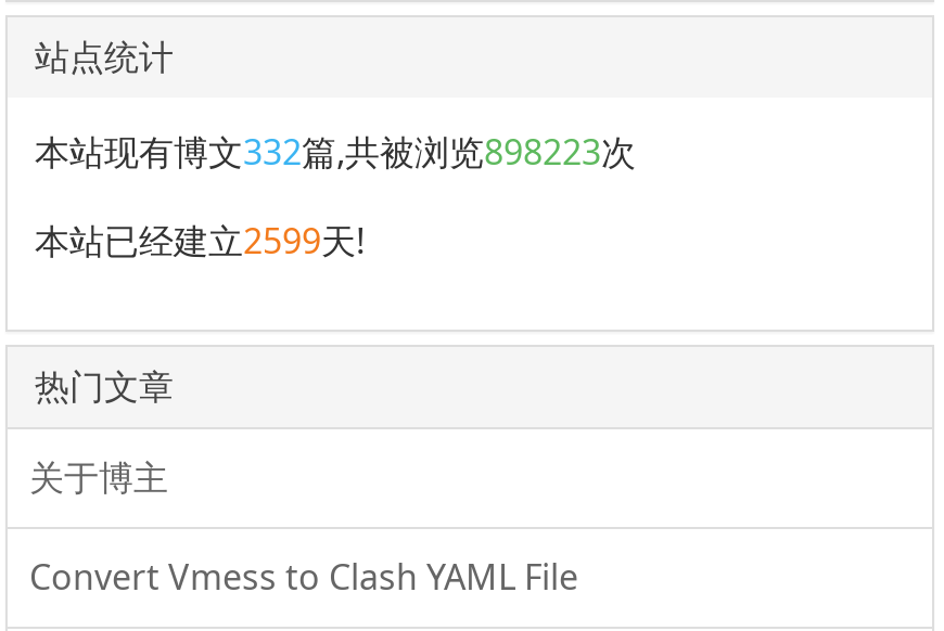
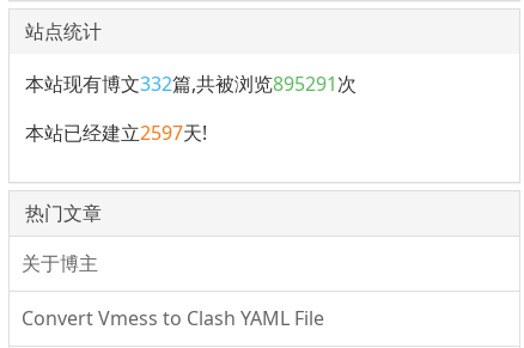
- 本站现有博文332篇,共被浏览898223次
+ 本站现有博文332篇,共被浏览895291次

- 本站已经建立2599天!
+ 本站已经建立2597天!
